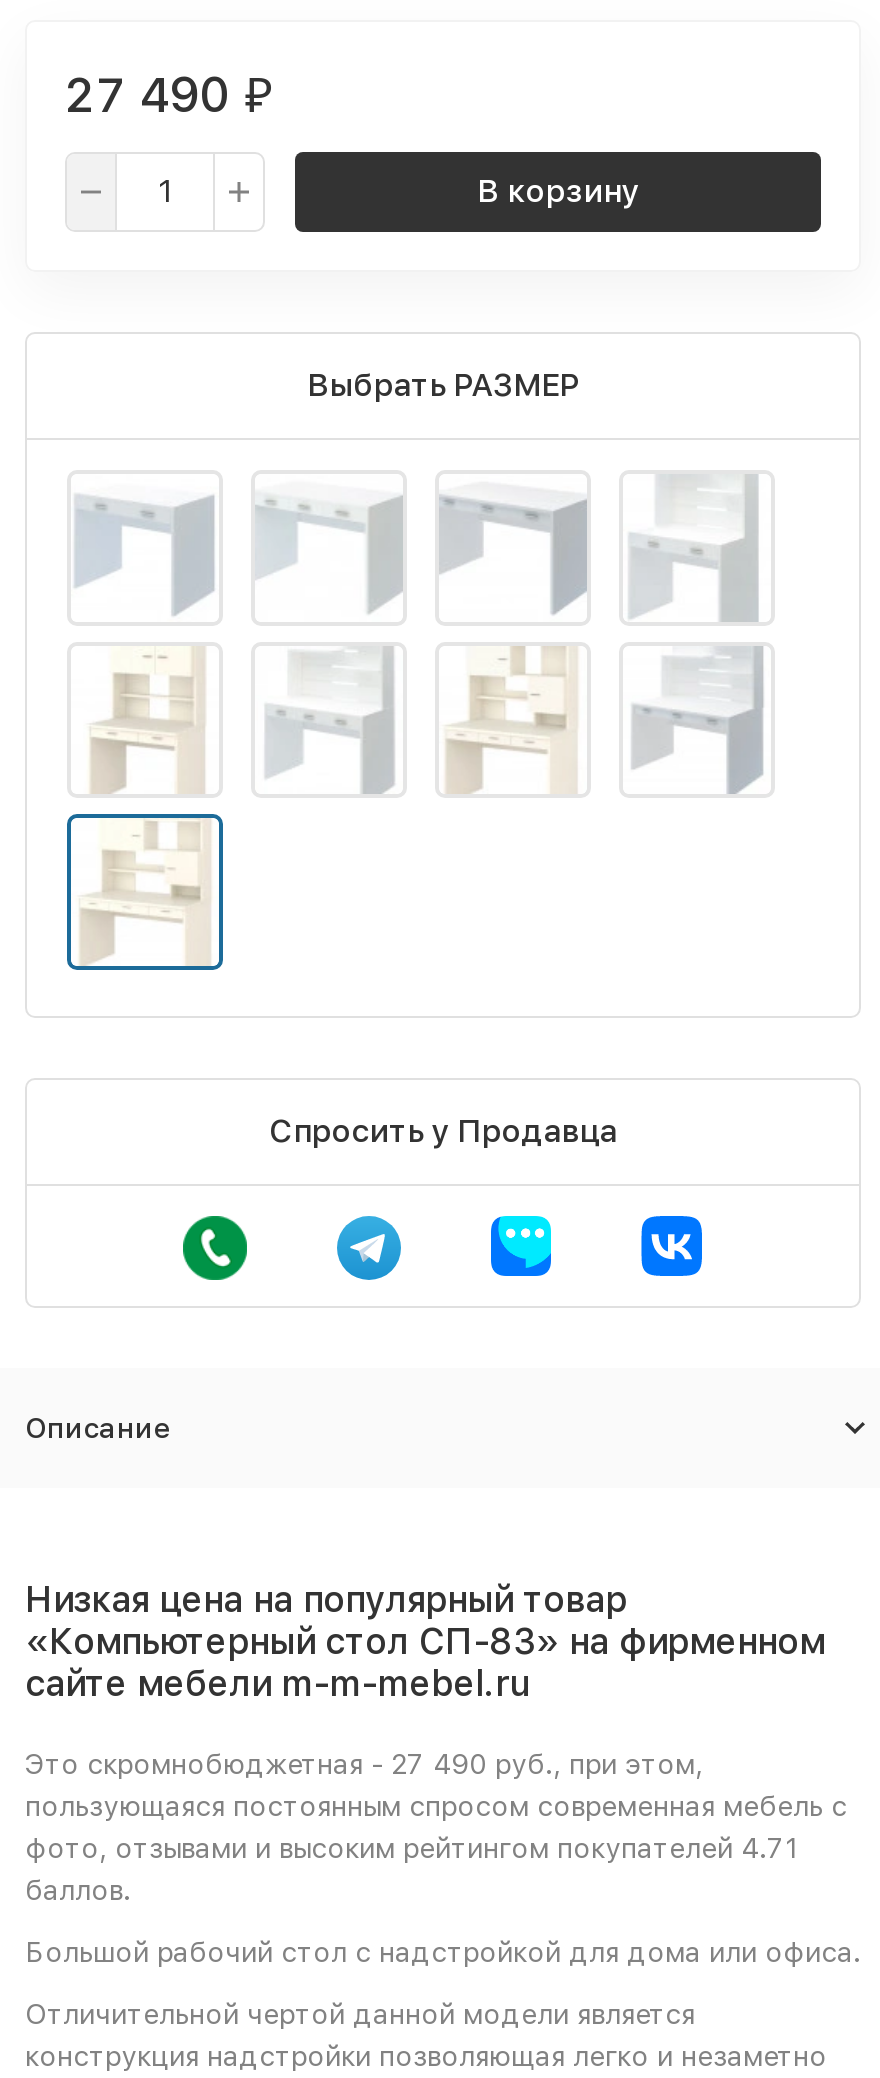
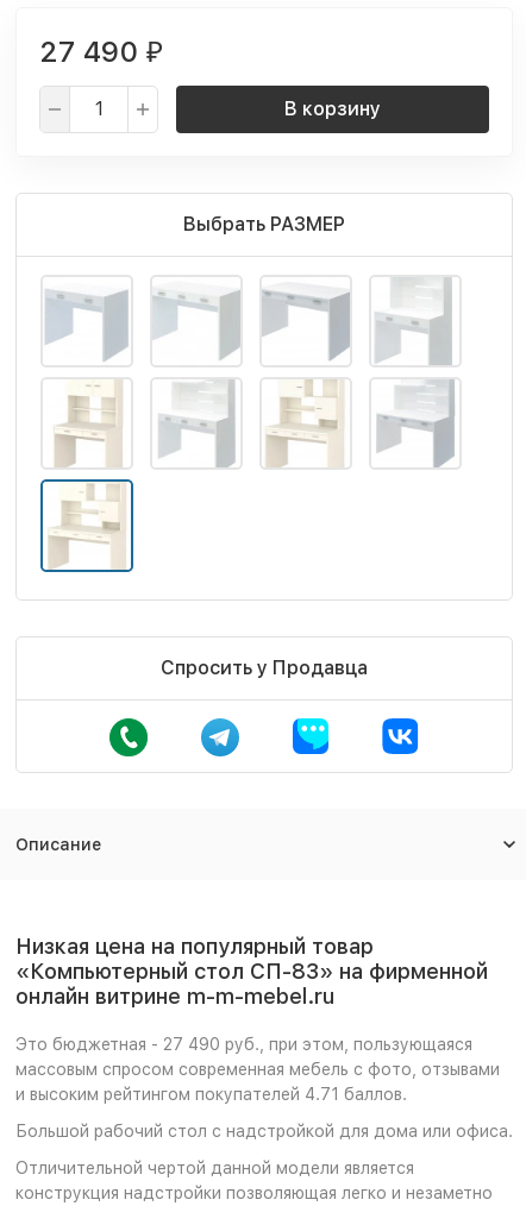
- «Компьютерный стол СП-83» на фирменном
- сайте мебели m-m-mebel.ru
+ «Компьютерный стол СП-83» на фирменной
+ онлайн витрине m-m-mebel.ru

- Это скромнобюджетная - 27 490 руб., при этом,
- пользующаяся постоянным спросом современная мебель с
- фото, отзывами и высоким рейтингом покупателей 4.71
- баллов.
+ Это бюджетная - 27 490 руб., при этом, пользующаяся
+ массовым спросом современная мебель с фото, отзывами
+ и высоким рейтингом покупателей 4.71 баллов.
